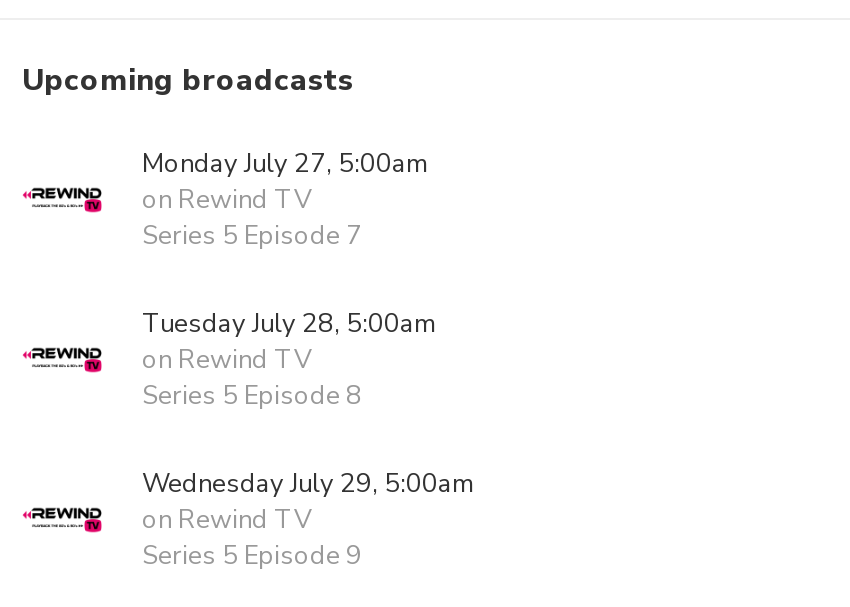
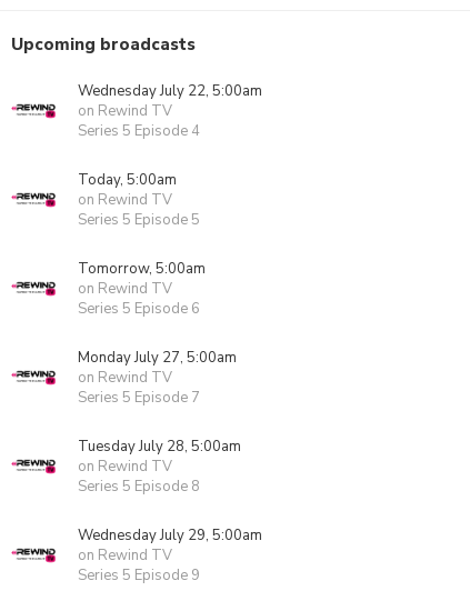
+ Wednesday July 22, 5:00am
+ on Rewind TV
+ Series 5 Episode 4
+ Today, 5:00am
+ on Rewind TV
+ Series 5 Episode 5
+ Tomorrow, 5:00am
+ on Rewind TV
+ Series 5 Episode 6
